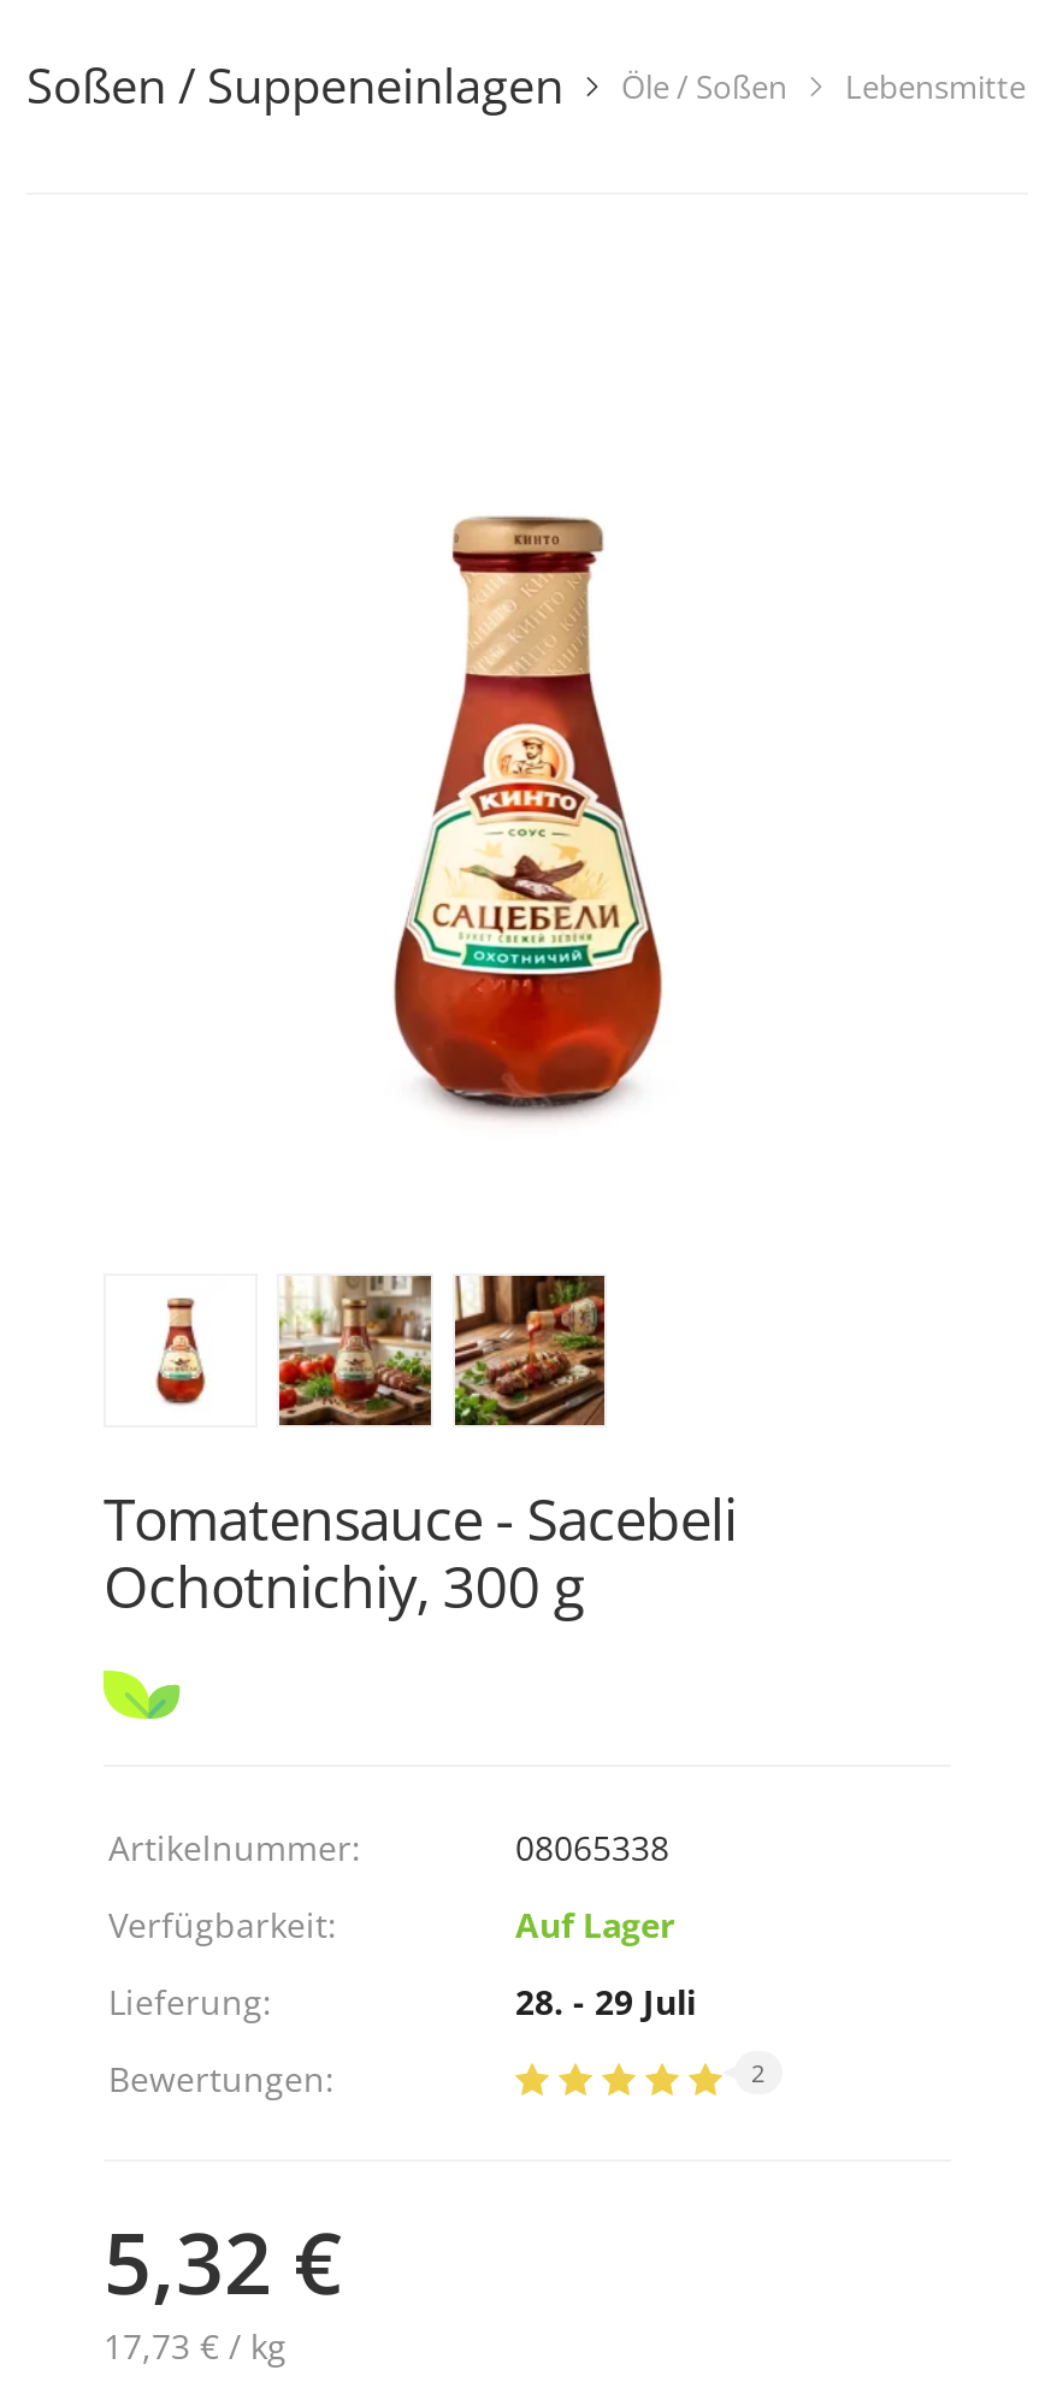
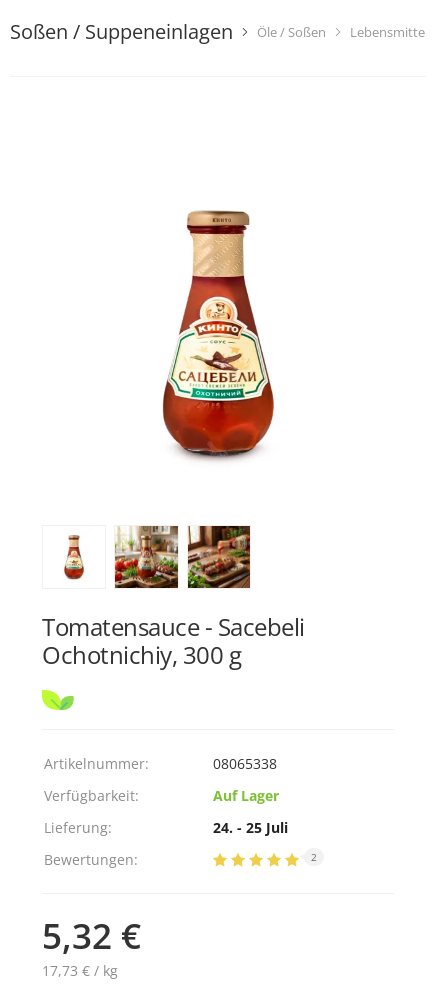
- 28. - 29 Juli
+ 24. - 25 Juli
